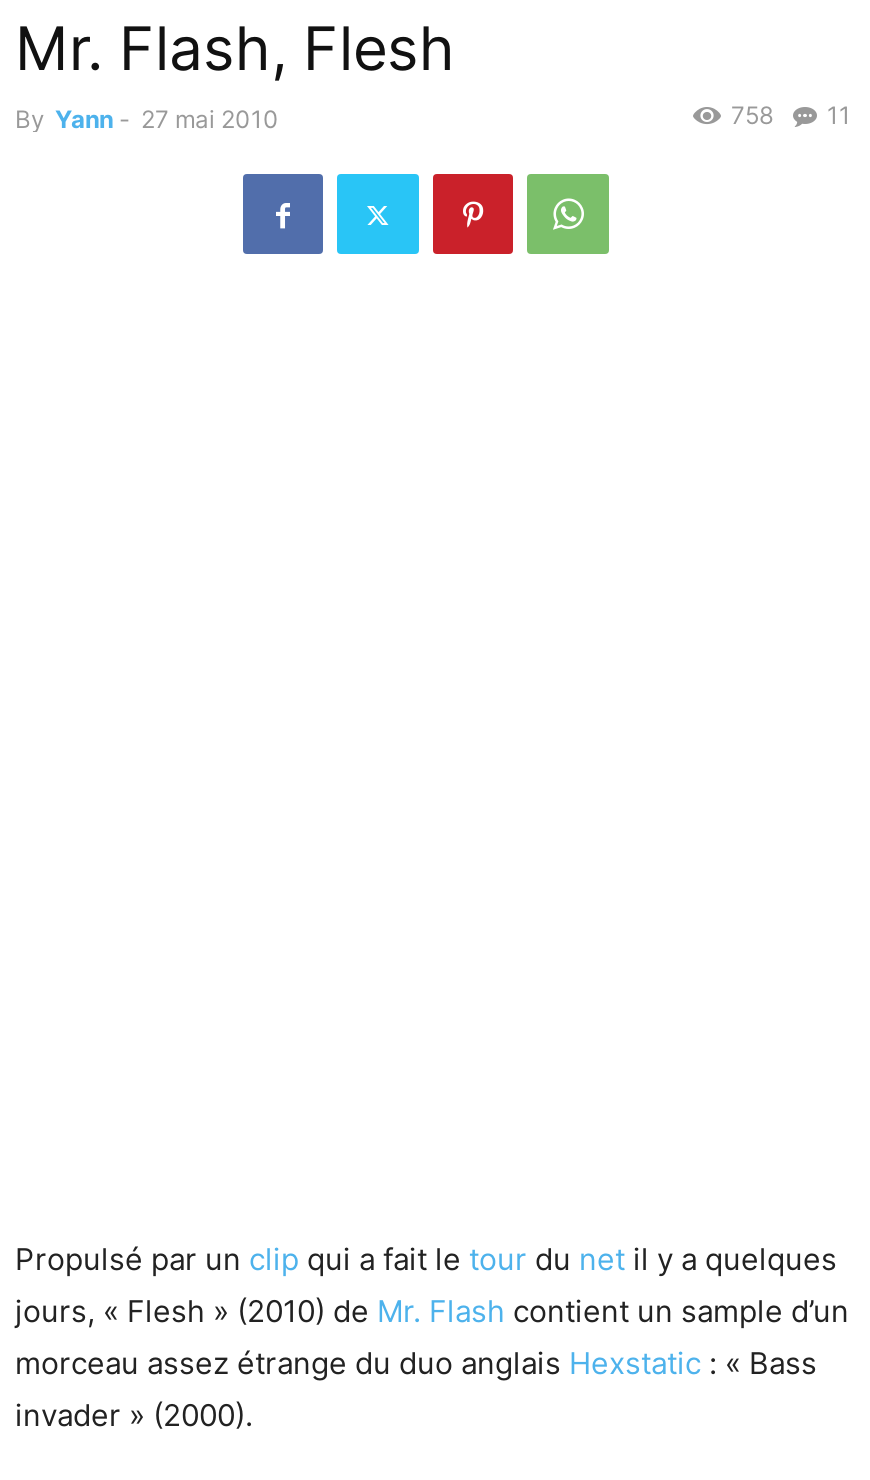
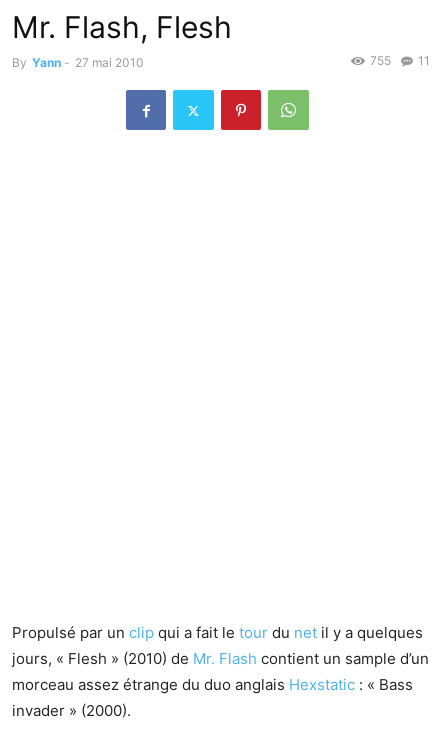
- 758 11
+ 755 11
